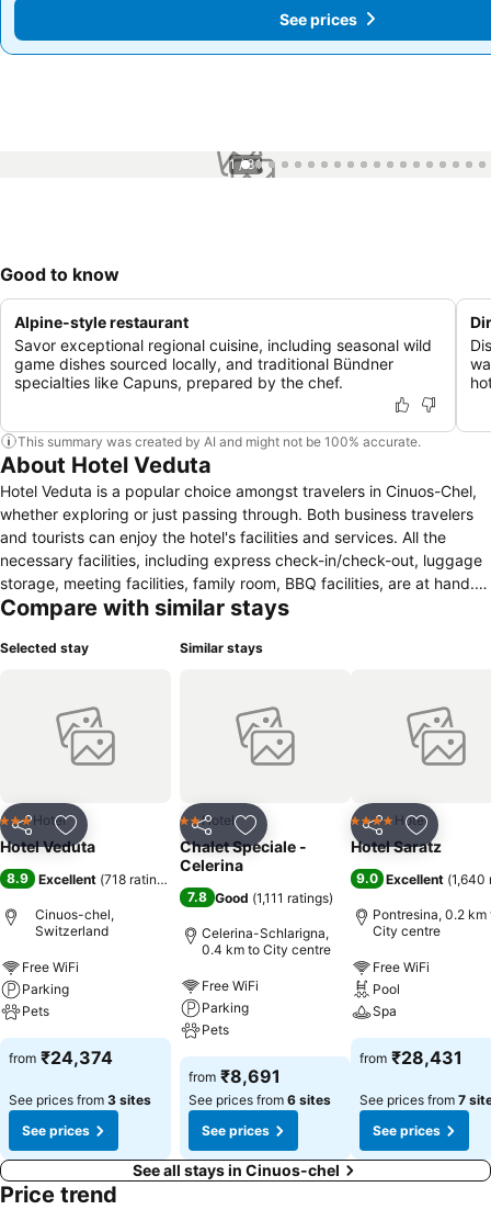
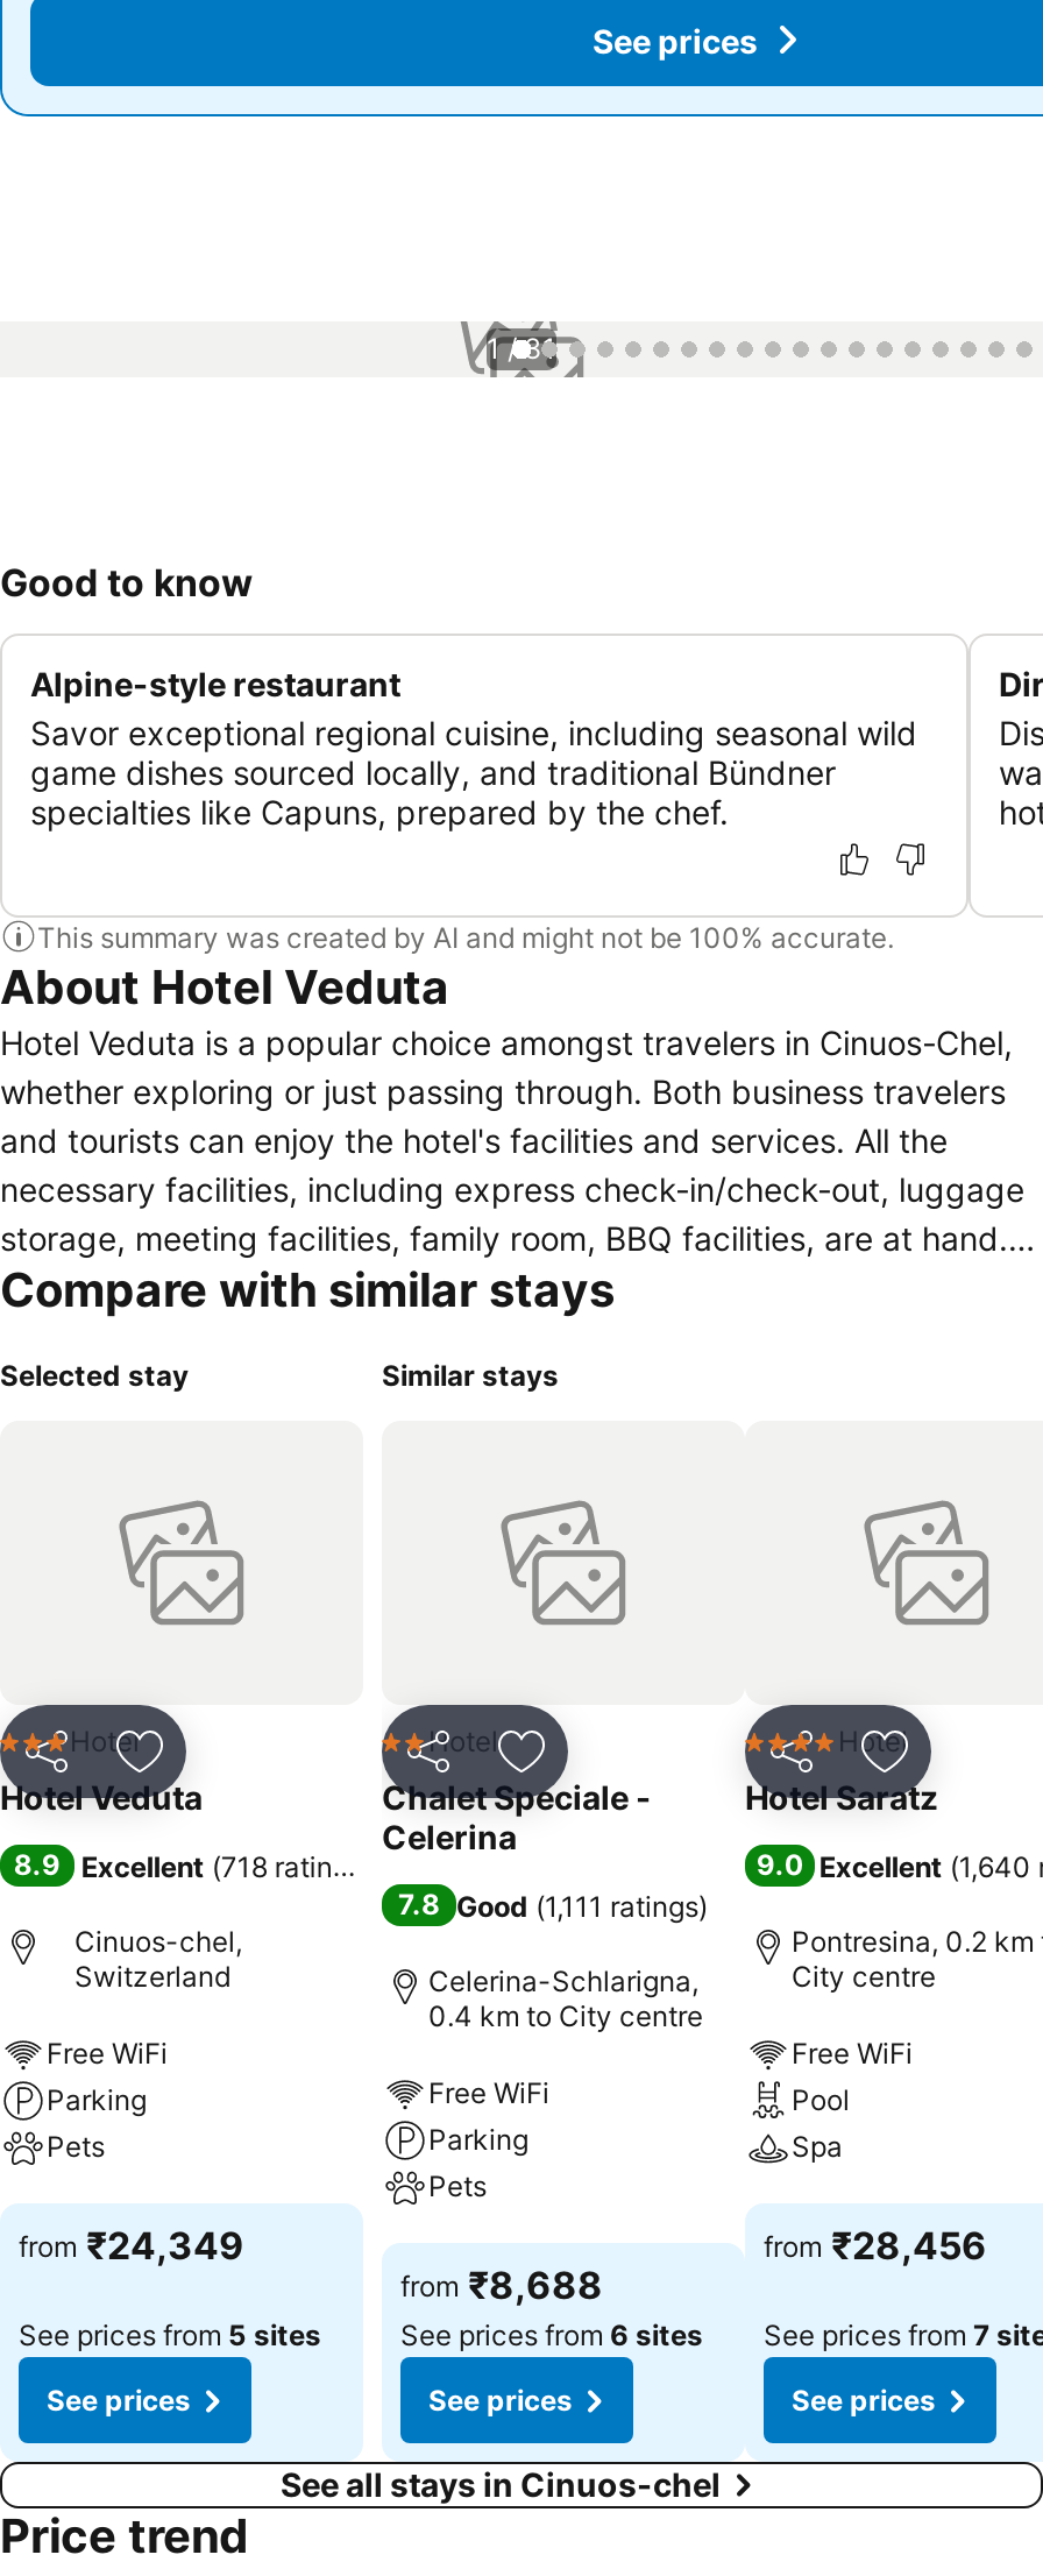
- from ₹24,374
+ from ₹24,349

- from ₹28,431
+ from ₹28,456

- from ₹8,691
+ from ₹8,688

- See prices from 3 sites
+ See prices from 5 sites
